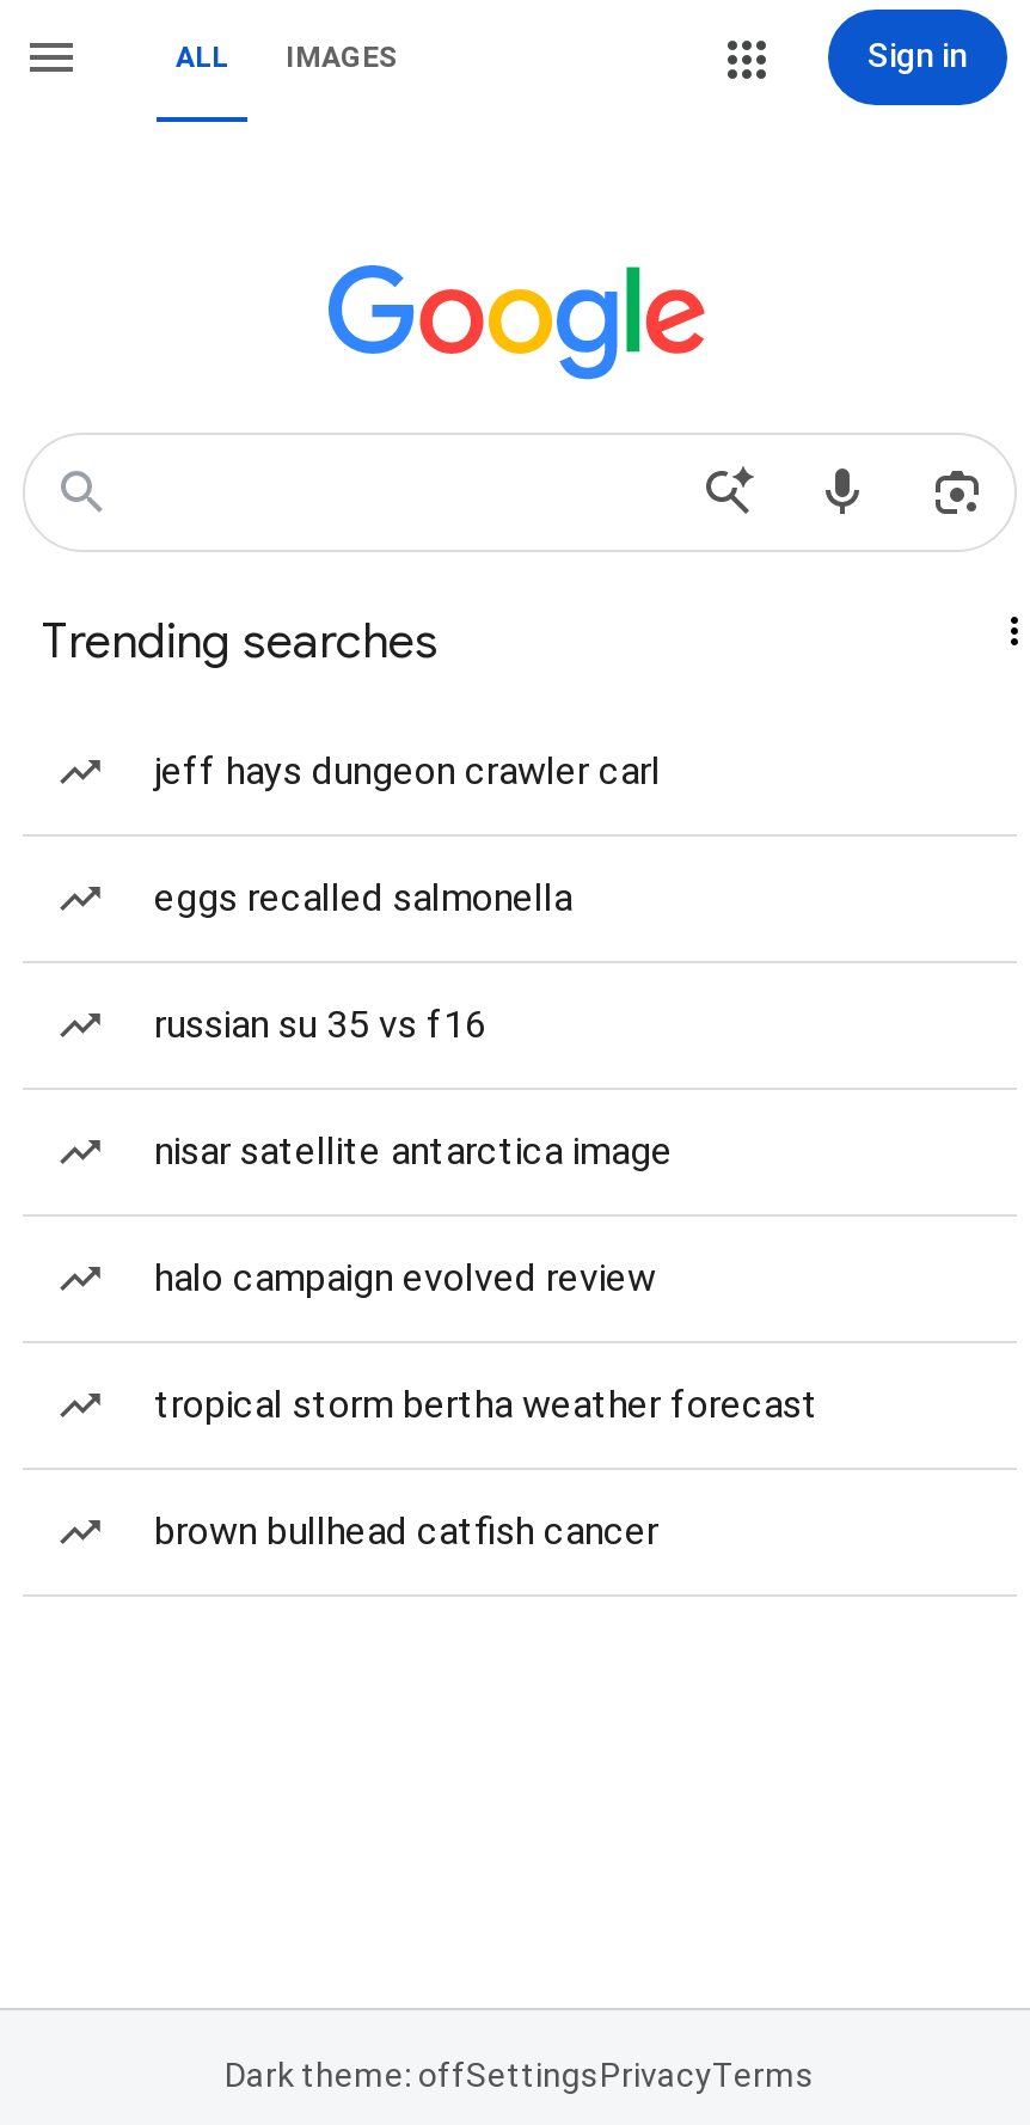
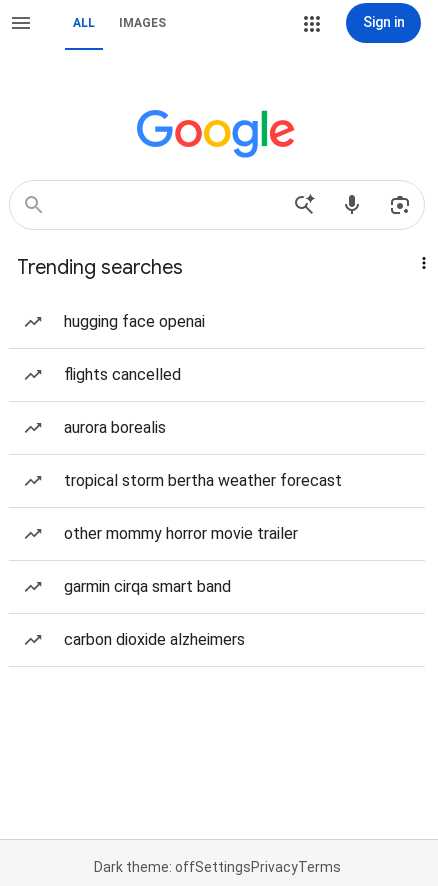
- jeff hays dungeon crawler carl
- eggs recalled salmonella
- russian su 35 vs f16
- nisar satellite antarctica image
- halo campaign evolved review
+ hugging face openai
+ flights cancelled
+ aurora borealis

moved up: tropical storm bertha weather forecast

- brown bullhead catfish cancer
+ other mommy horror movie trailer
+ garmin cirqa smart band
+ carbon dioxide alzheimers
